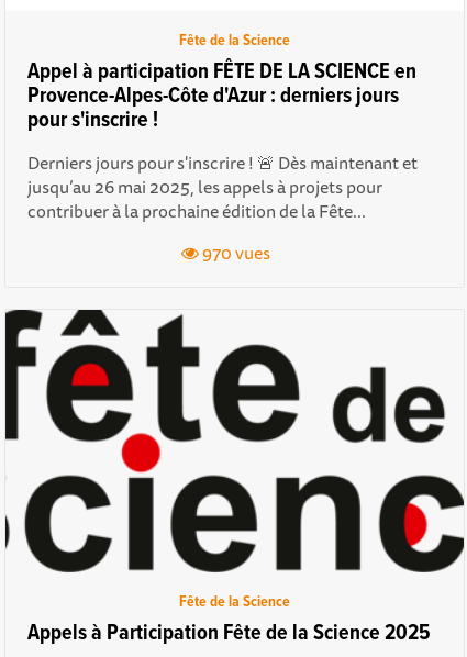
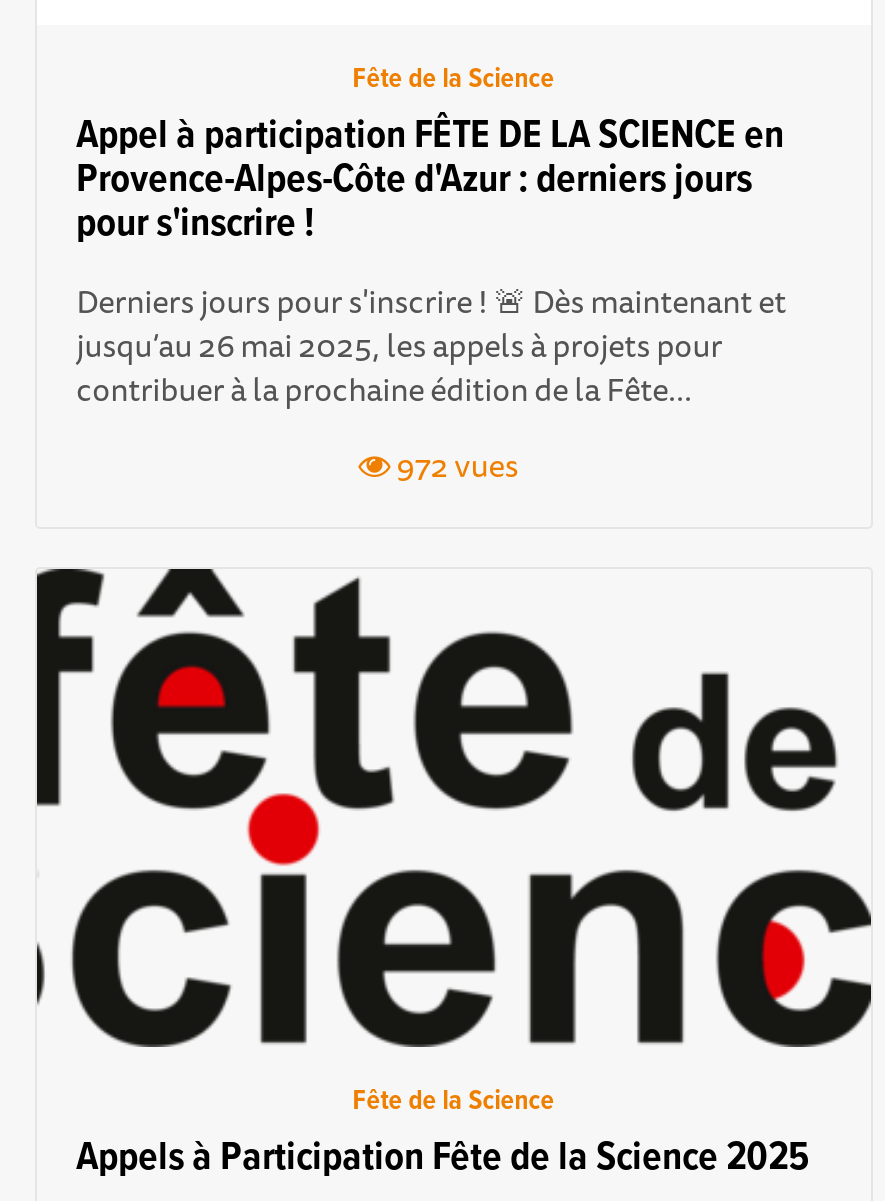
- 970 vues
+ 972 vues
